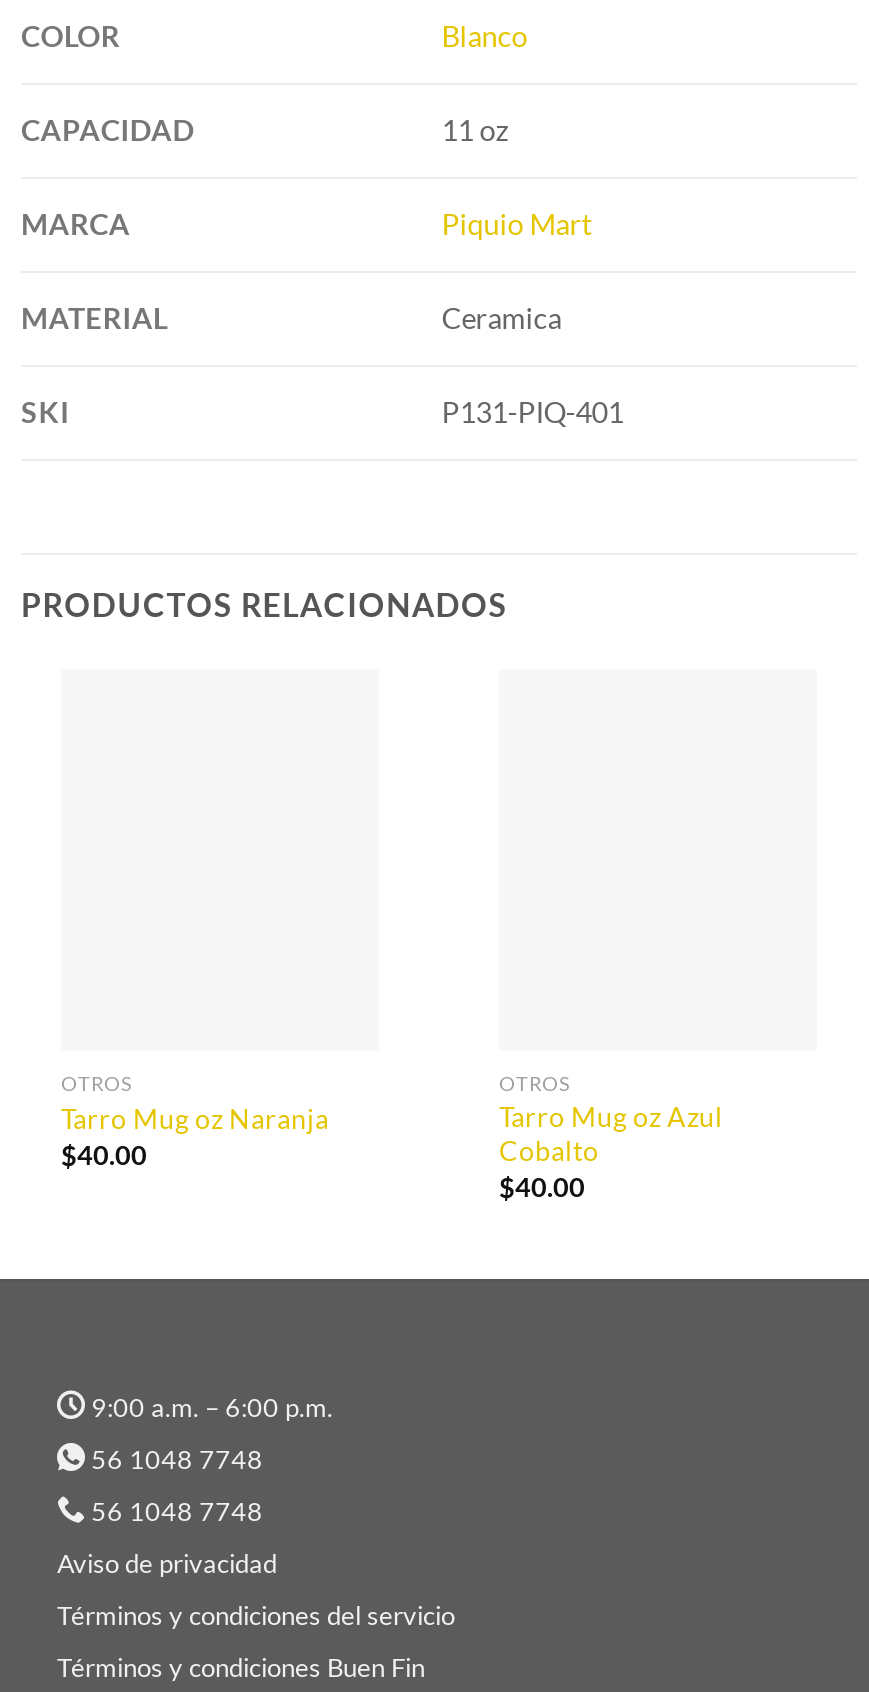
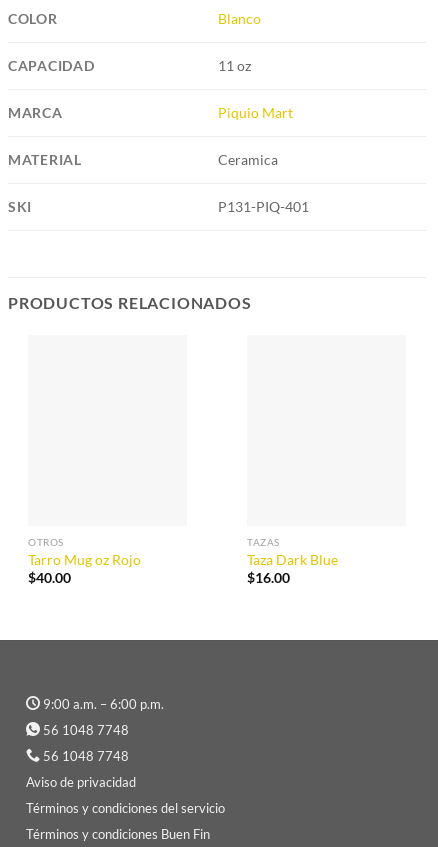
- OTROS
- Tarro Mug oz Azul
- Cobalto
- $40.00
+ TAZAS
+ Taza Dark Blue
+ $16.00

- Tarro Mug oz Naranja
+ Tarro Mug oz Rojo
